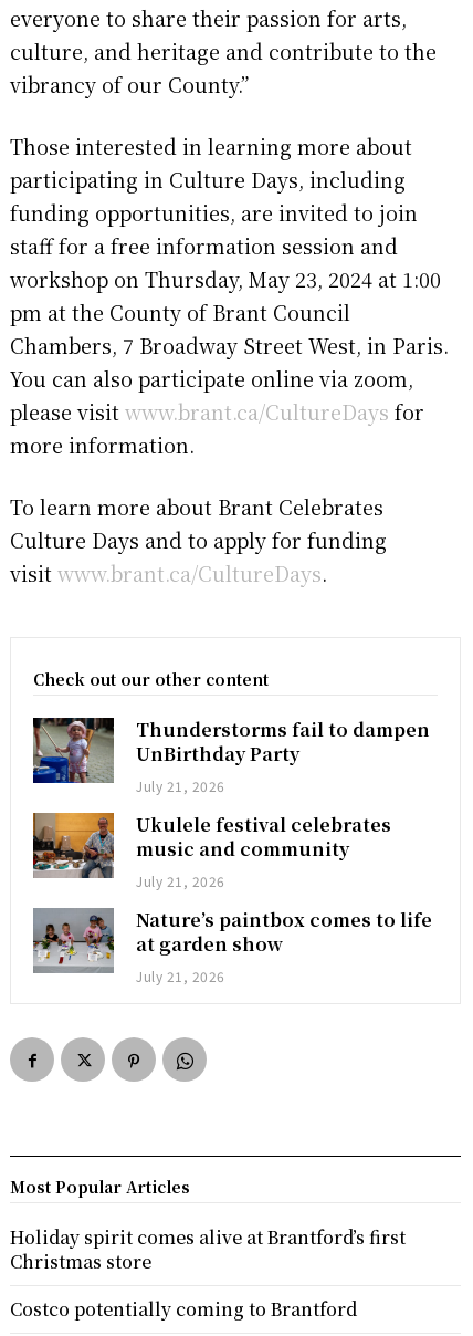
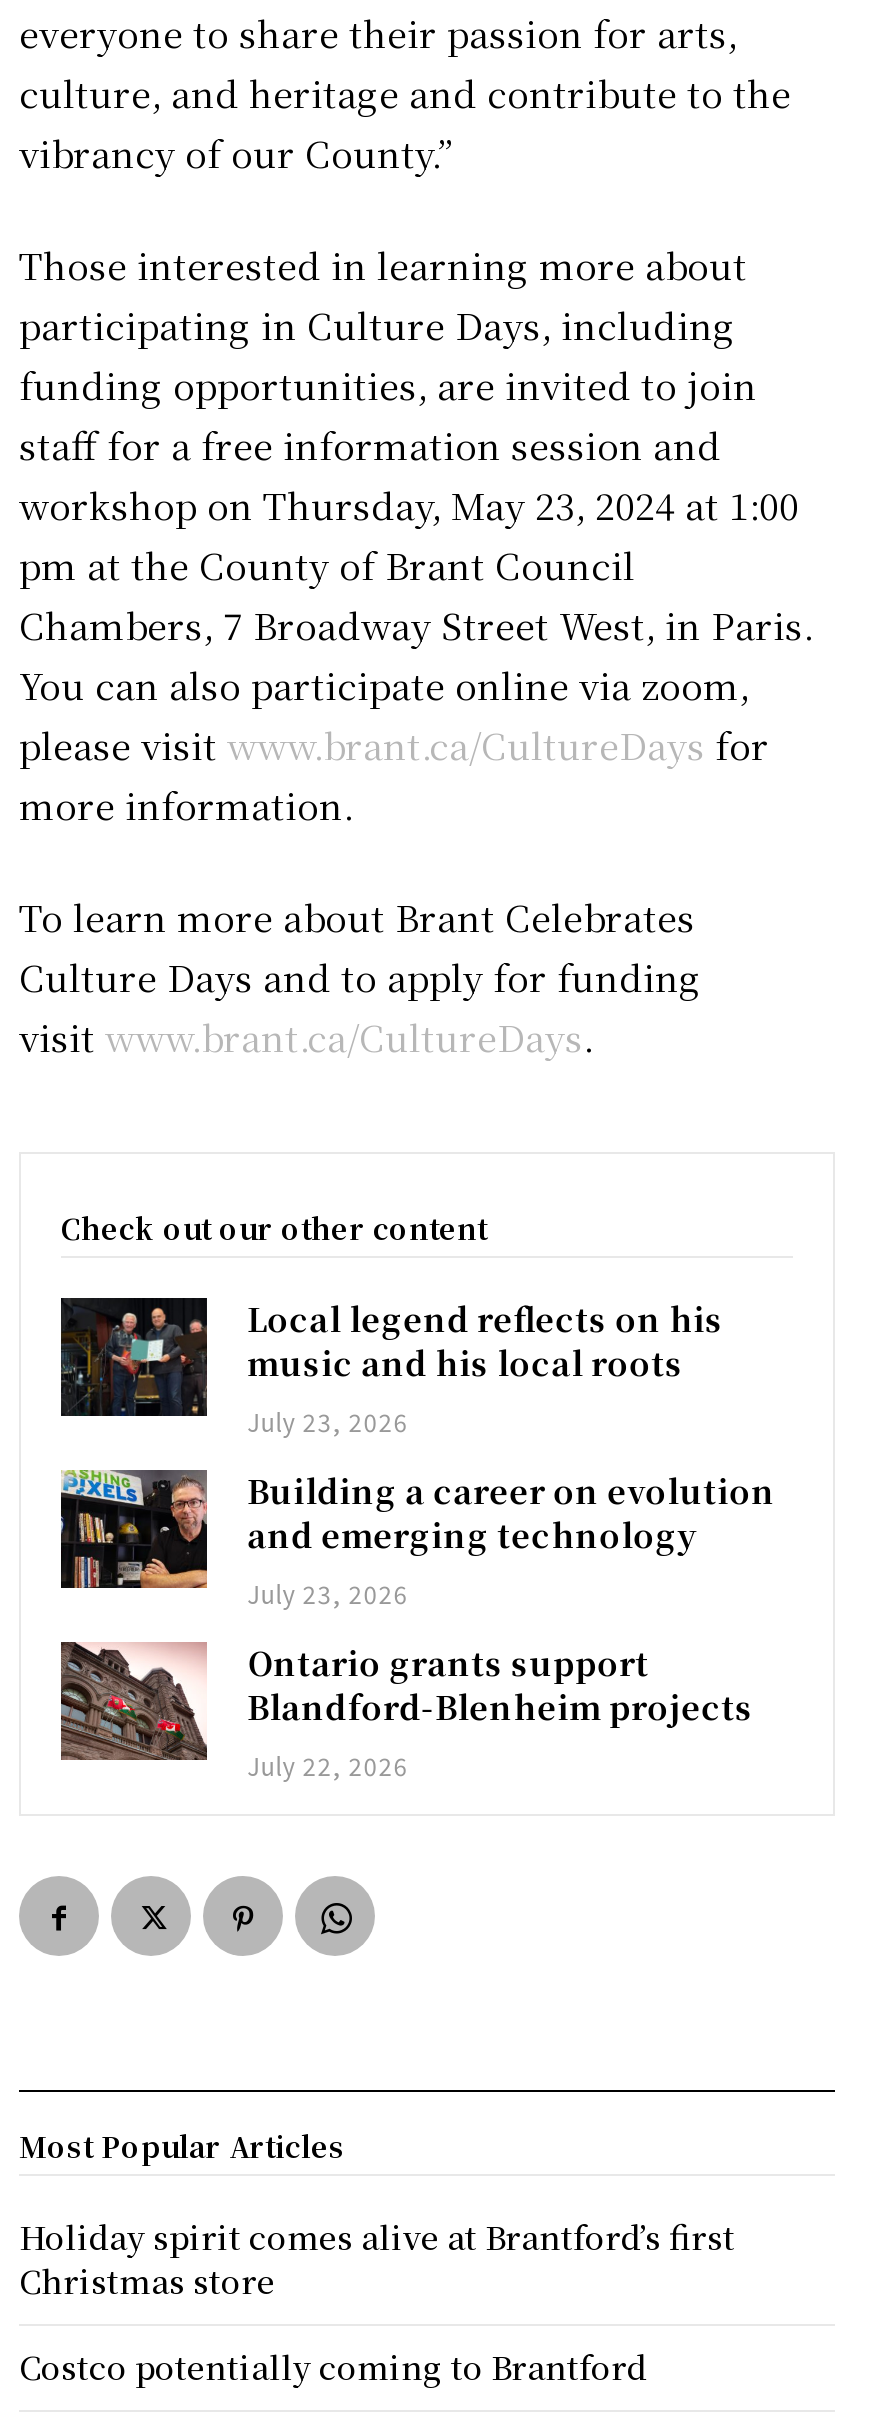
- [image]
- Thunderstorms fail to dampen
- UnBirthday Party
- July 21, 2026
+ [image]
+ Local legend reflects on his
+ music and his local roots
+ July 23, 2026

- [image]
- Ukulele festival celebrates
- music and community
- July 21, 2026
+ [image]
+ Building a career on evolution
+ and emerging technology
+ July 23, 2026

- [image]
- Nature’s paintbox comes to life
- at garden show
- July 21, 2026
+ [image]
+ Ontario grants support
+ Blandford-Blenheim projects
+ July 22, 2026
